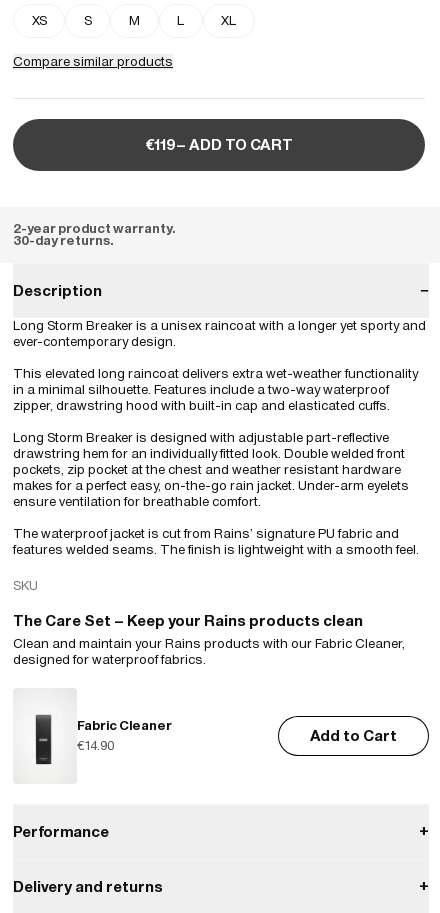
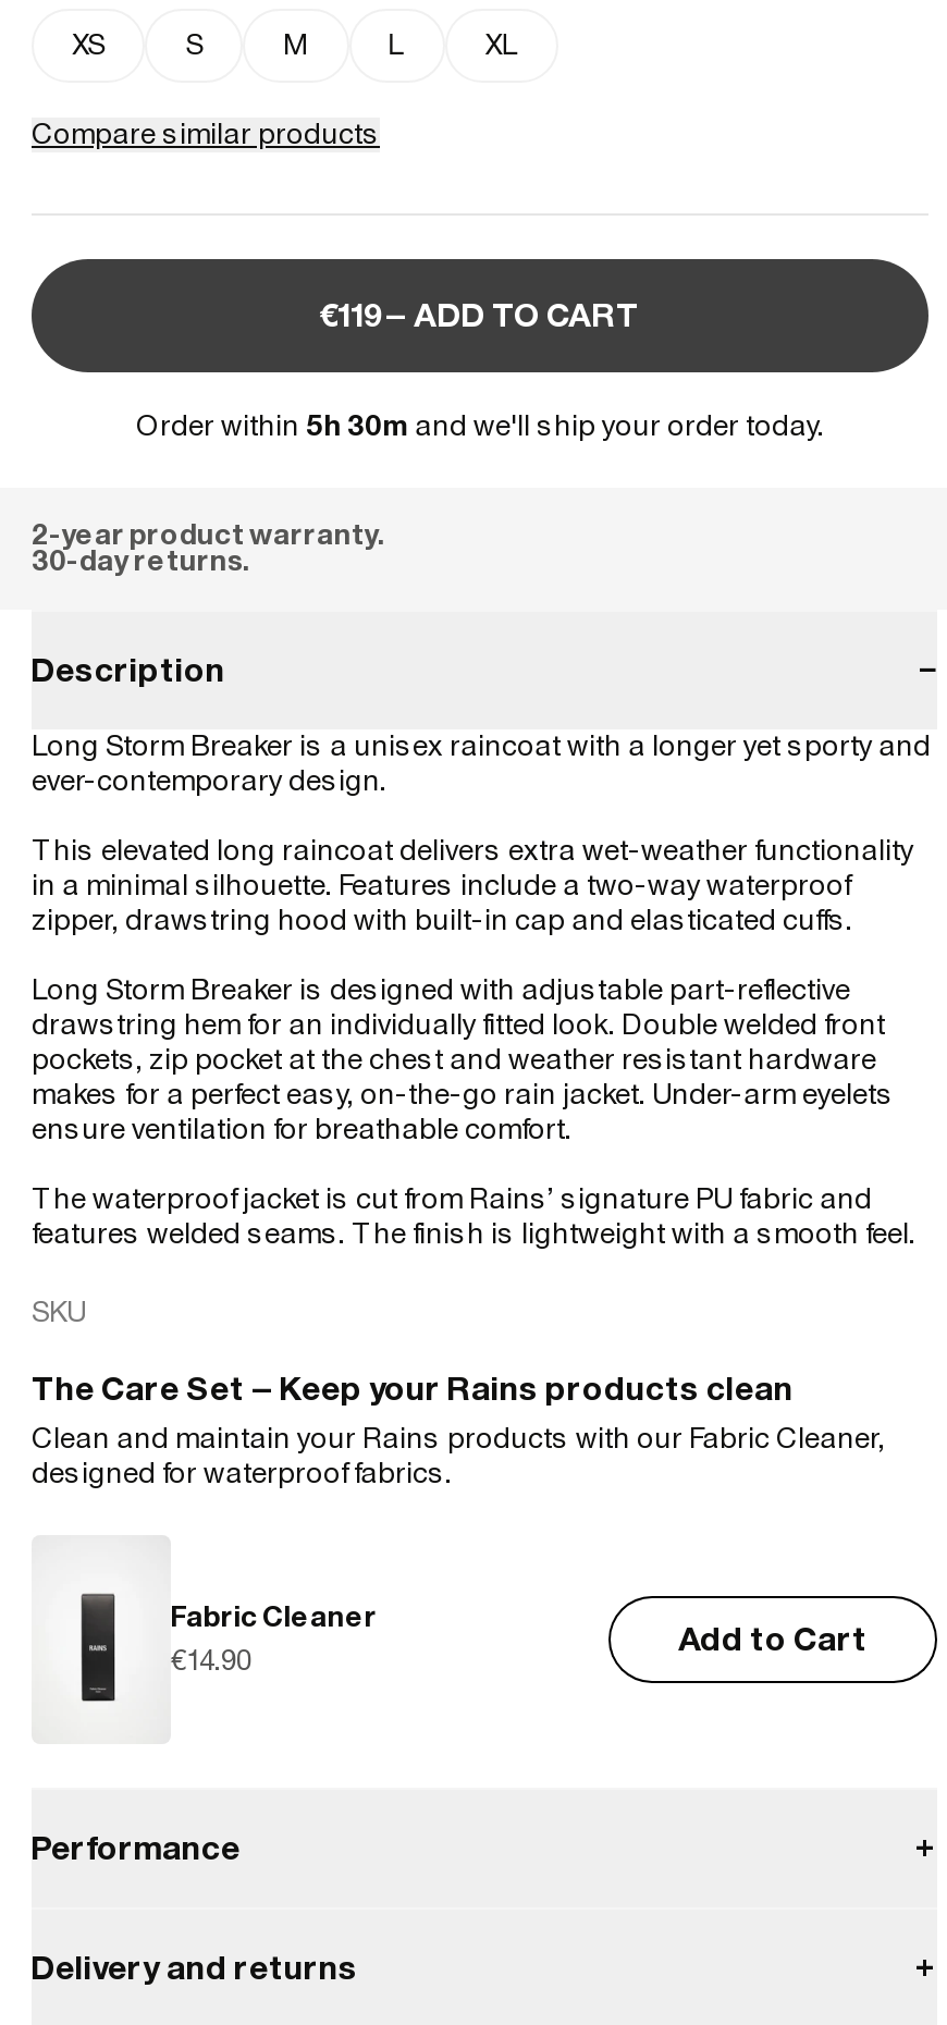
+ Order within 5h 30m and we'll ship your order today.
